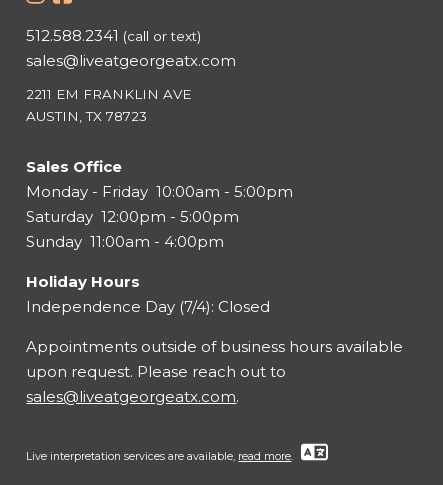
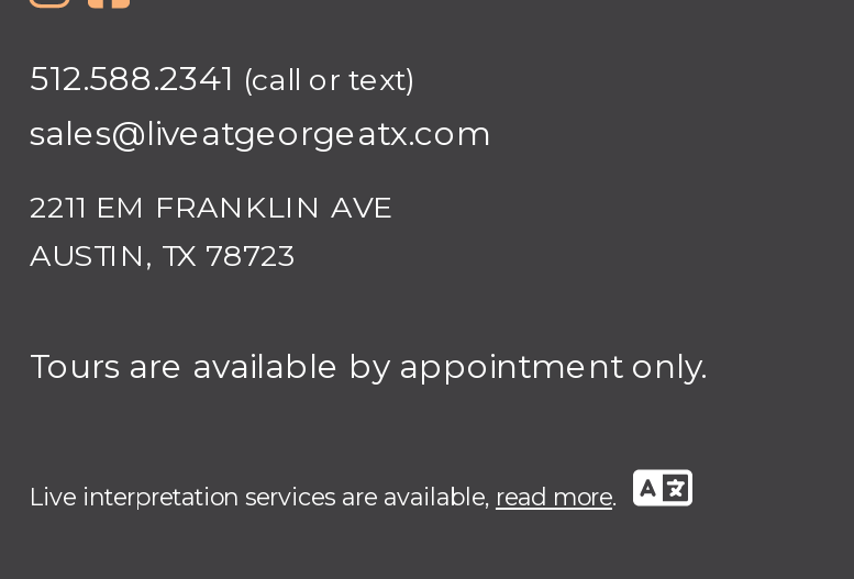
- Sales Office
- Monday - Friday 10:00am - 5:00pm
- Saturday 12:00pm - 5:00pm
- Sunday 11:00am - 4:00pm
- Holiday Hours
- Independence Day (7/4): Closed
- Appointments outside of business hours available
- upon request. Please reach out to
- sales@liveatgeorgeatx.com.
+ Tours are available by appointment only.
